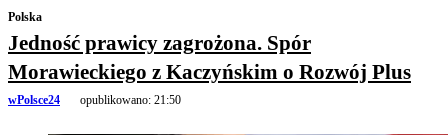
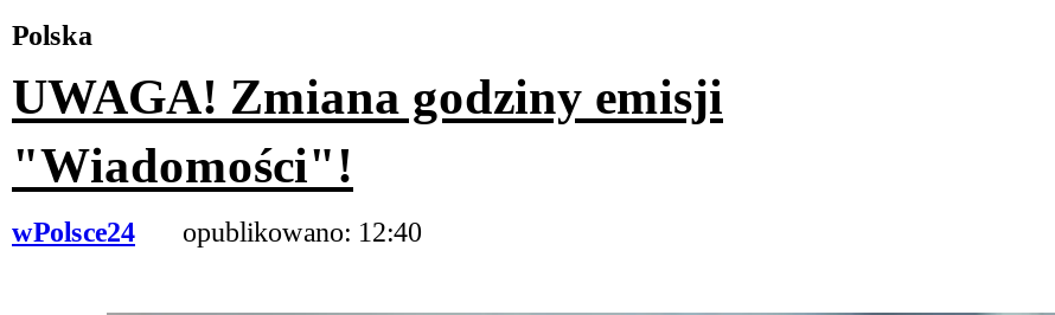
- Jedność prawicy zagrożona. Spór
- Morawieckiego z Kaczyńskim o Rozwój Plus
+ UWAGA! Zmiana godziny emisji
+ "Wiadomości"!

- opublikowano: 21:50
+ opublikowano: 12:40
